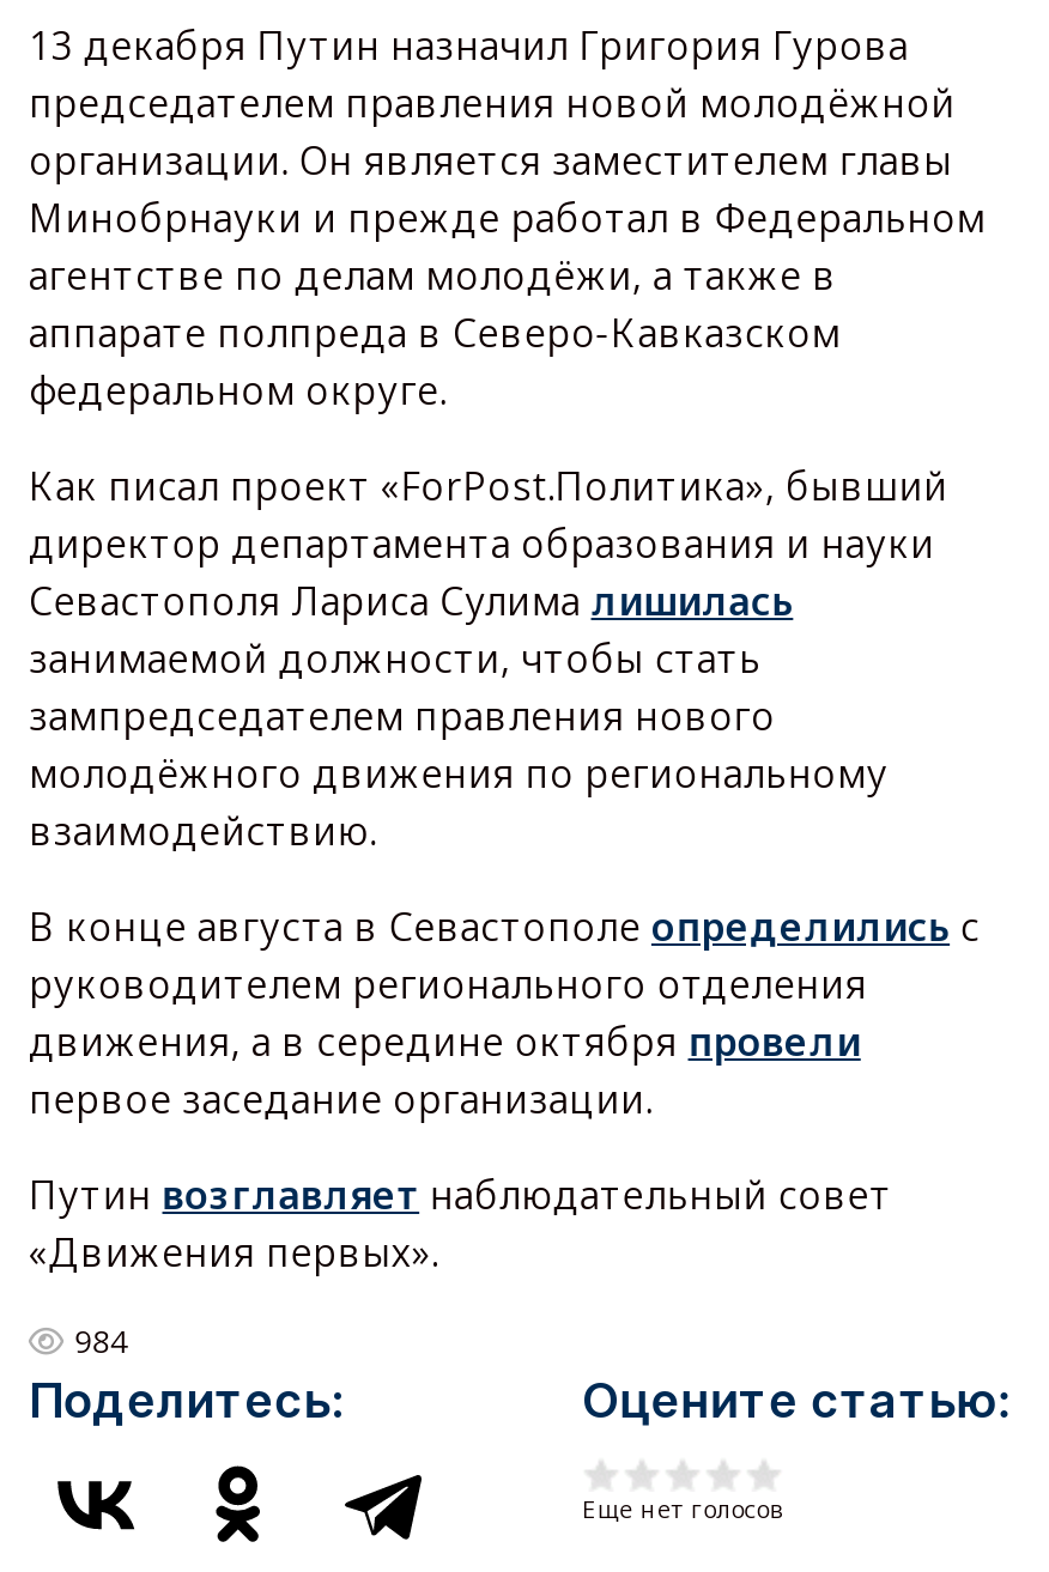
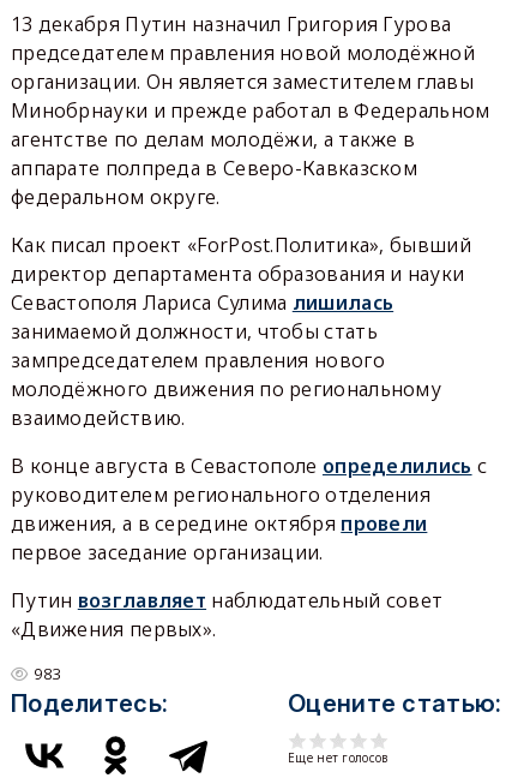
- 984
+ 983
